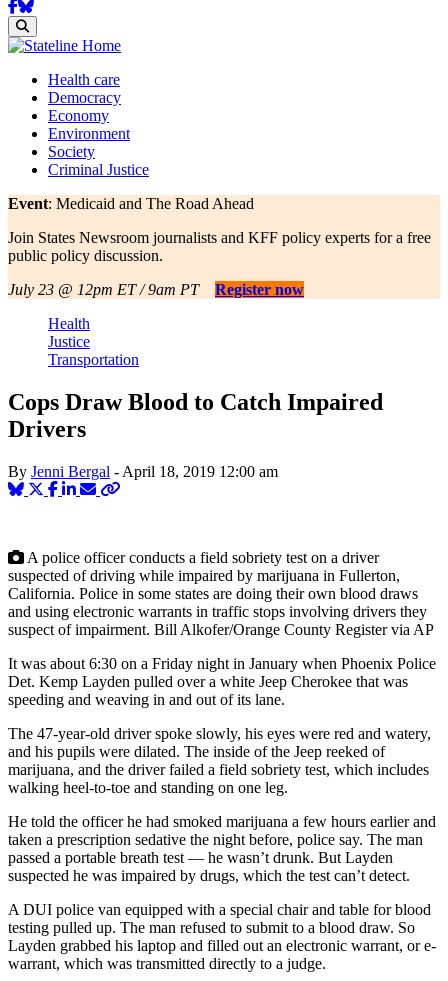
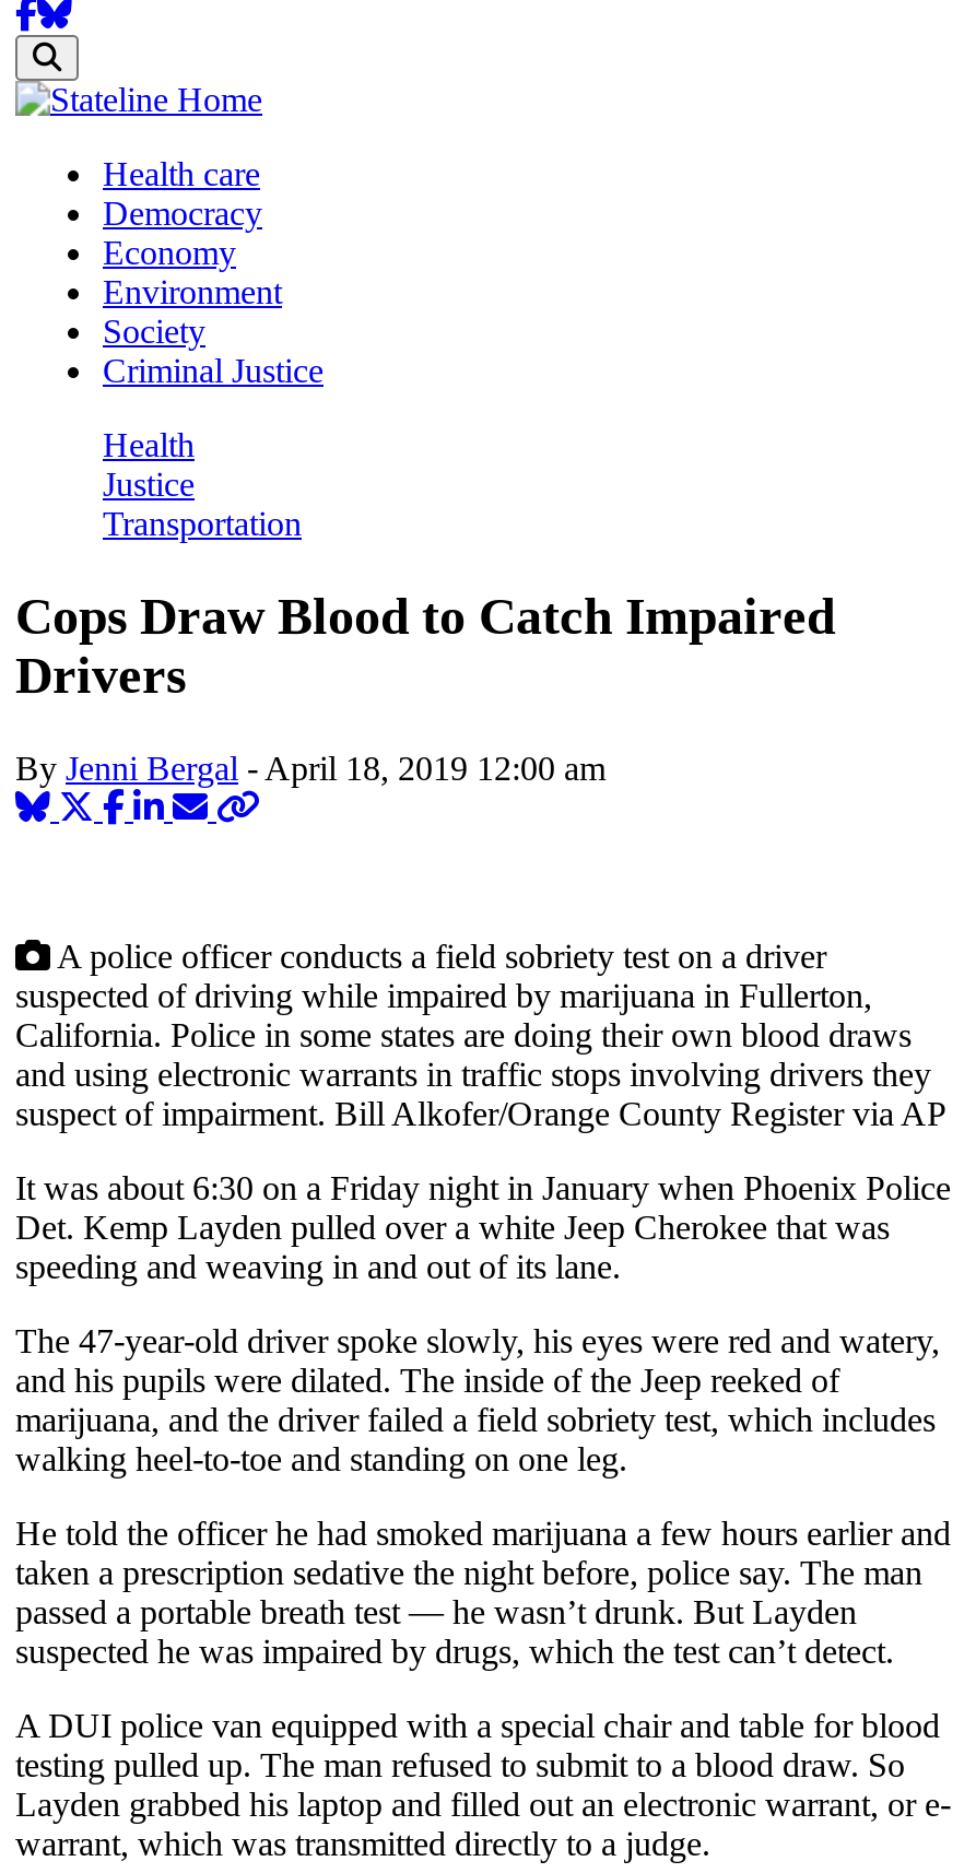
- Event: Medicaid and The Road Ahead
- Join States Newsroom journalists and KFF policy experts for a free
- public policy discussion.
- July 23 @ 12pm ET / 9am PT
- Register now
